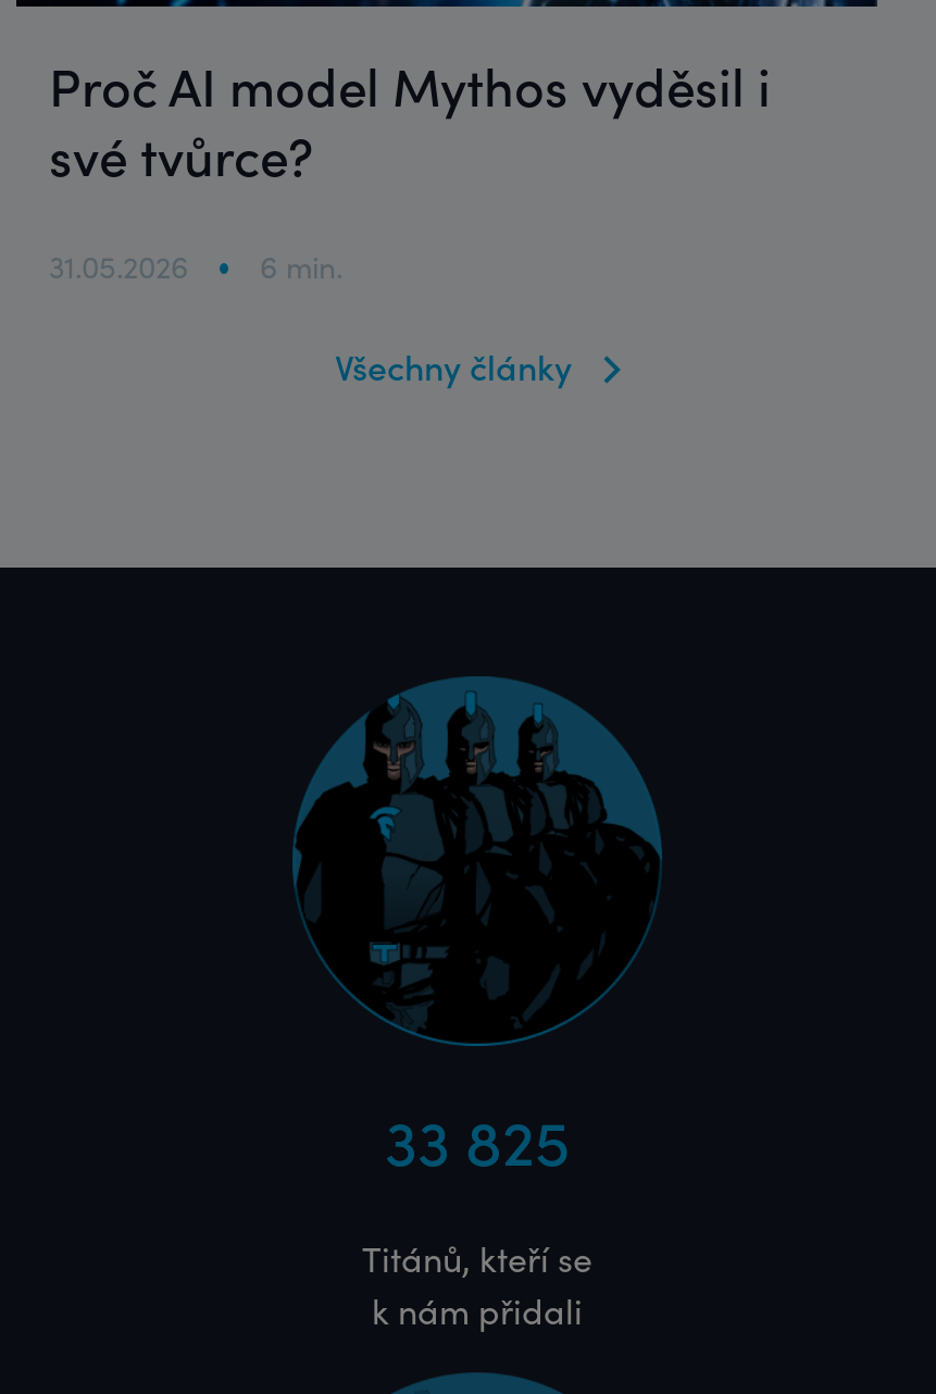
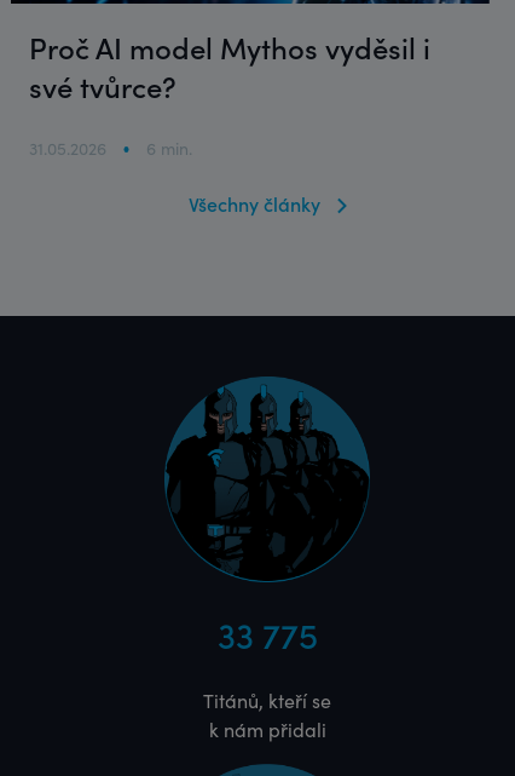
- 33 825
+ 33 775
